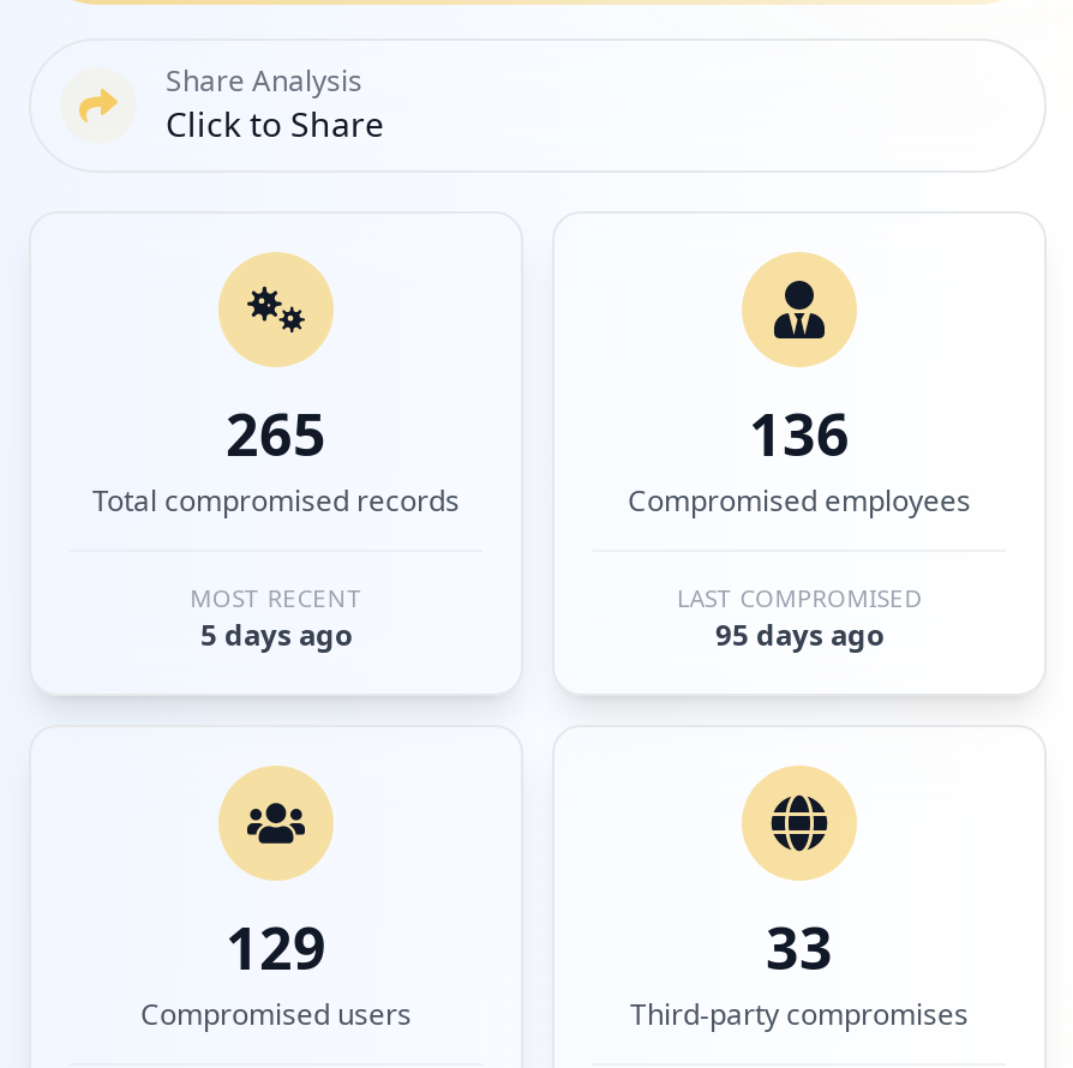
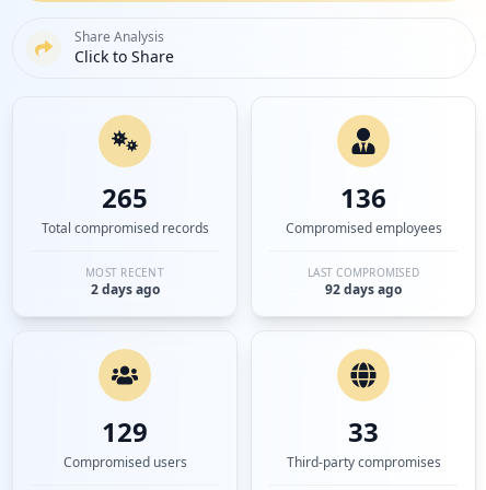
- 5 days ago
+ 2 days ago

- 95 days ago
+ 92 days ago
